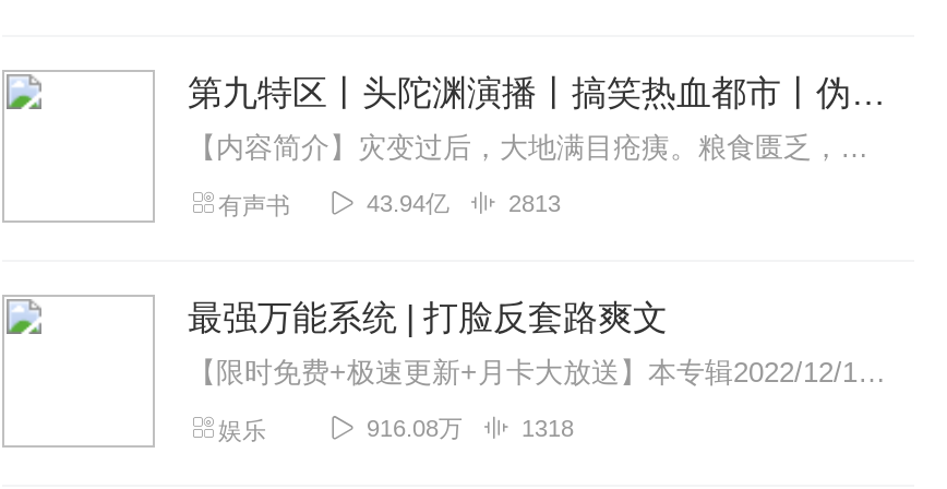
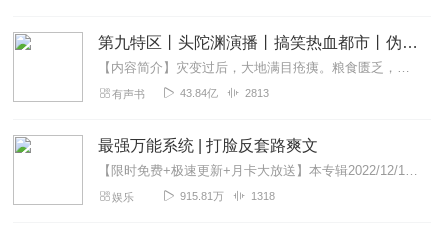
- 43.94亿
+ 43.84亿

- 916.08万
+ 915.81万
